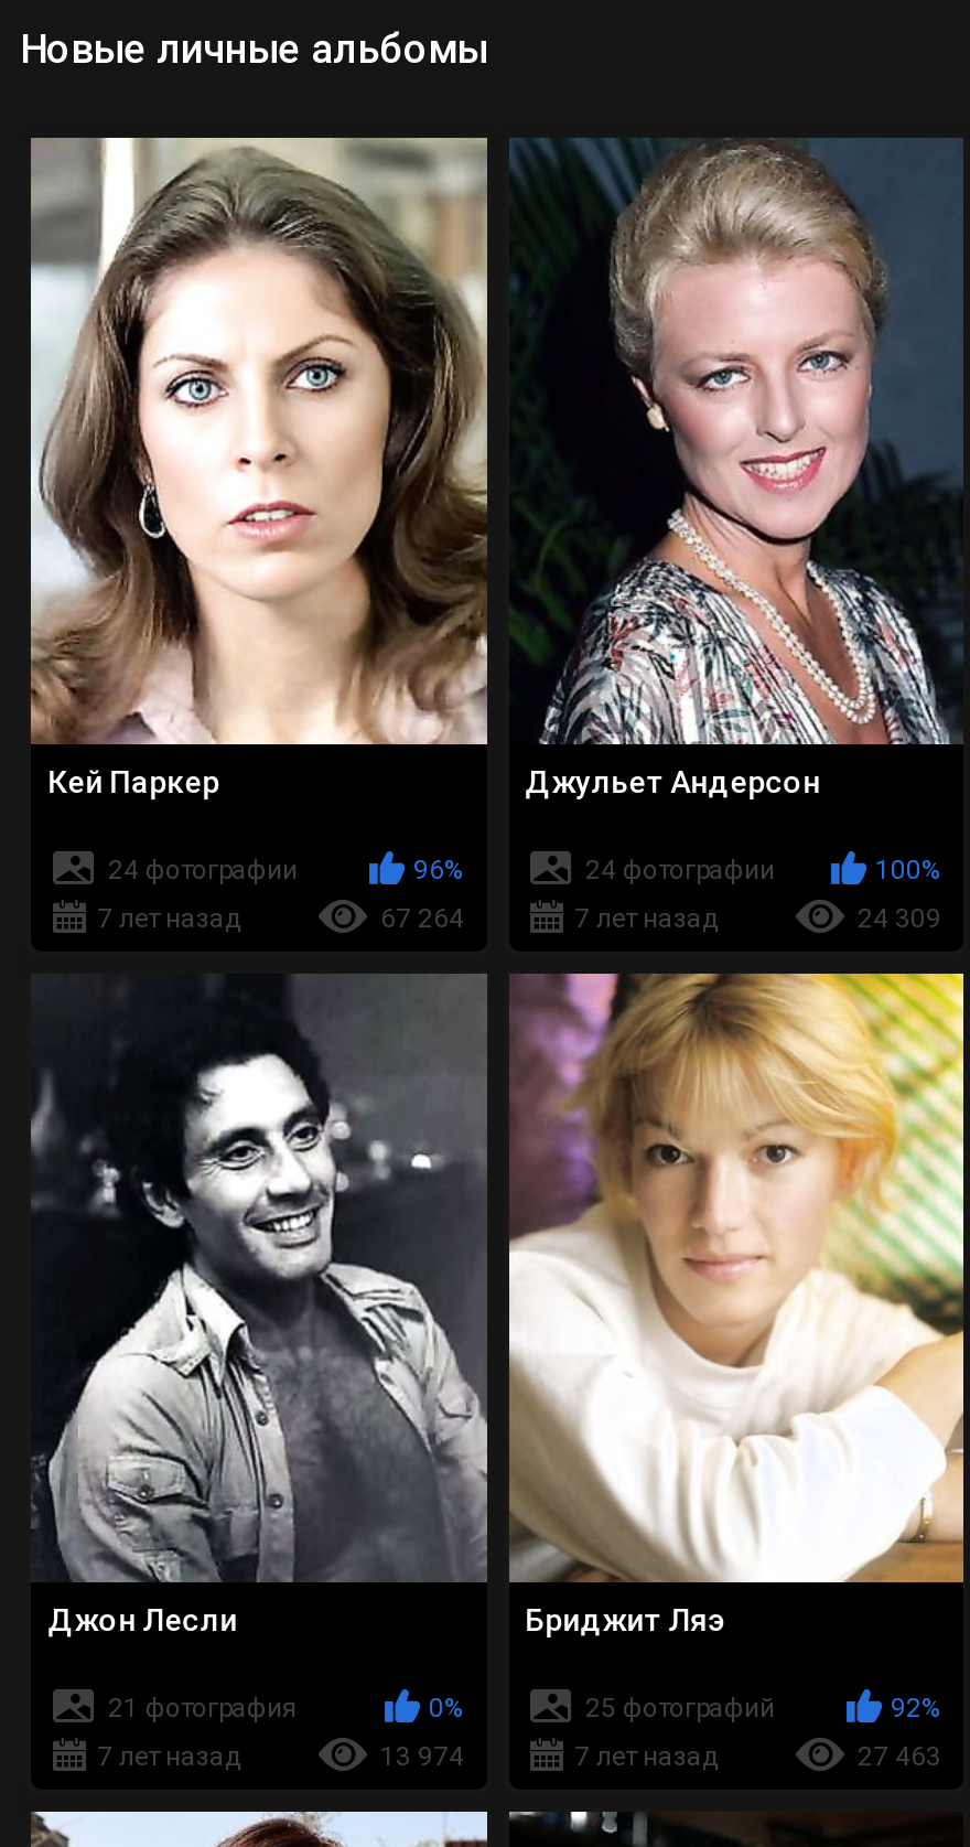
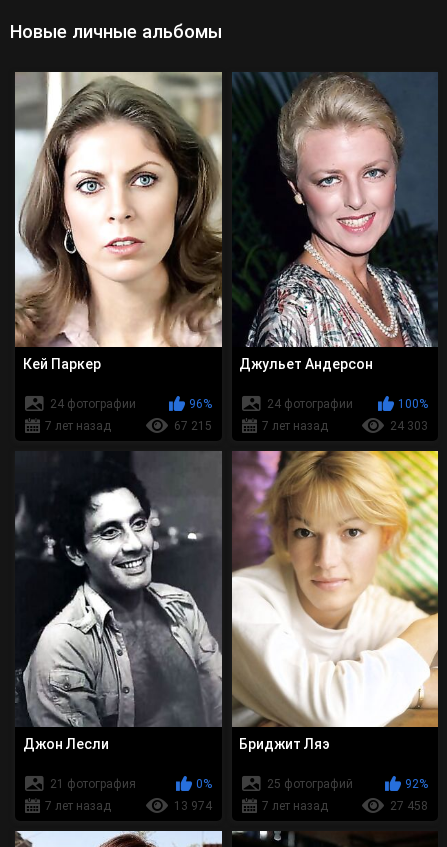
- 67 264
+ 67 215

- 24 309
+ 24 303

- 27 463
+ 27 458
